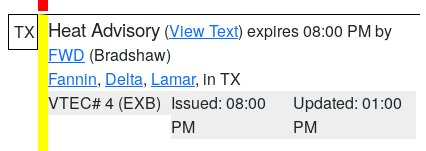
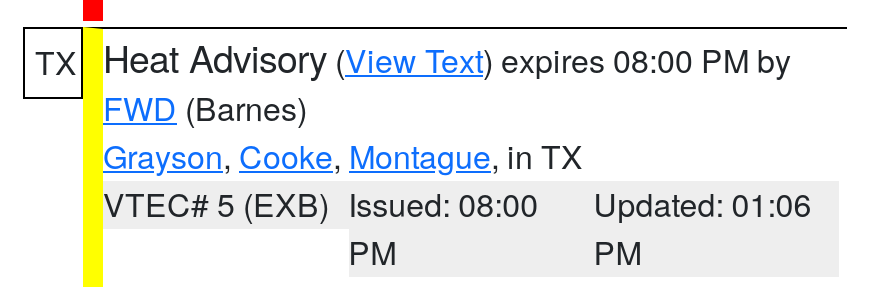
- FWD (Bradshaw)
+ FWD (Barnes)

- Fannin, Delta, Lamar, in TX
+ Grayson, Cooke, Montague, in TX

- VTEC# 4 (EXB) Issued: 08:00
+ VTEC# 5 (EXB) Issued: 08:00

- Updated: 01:00
+ Updated: 01:06
